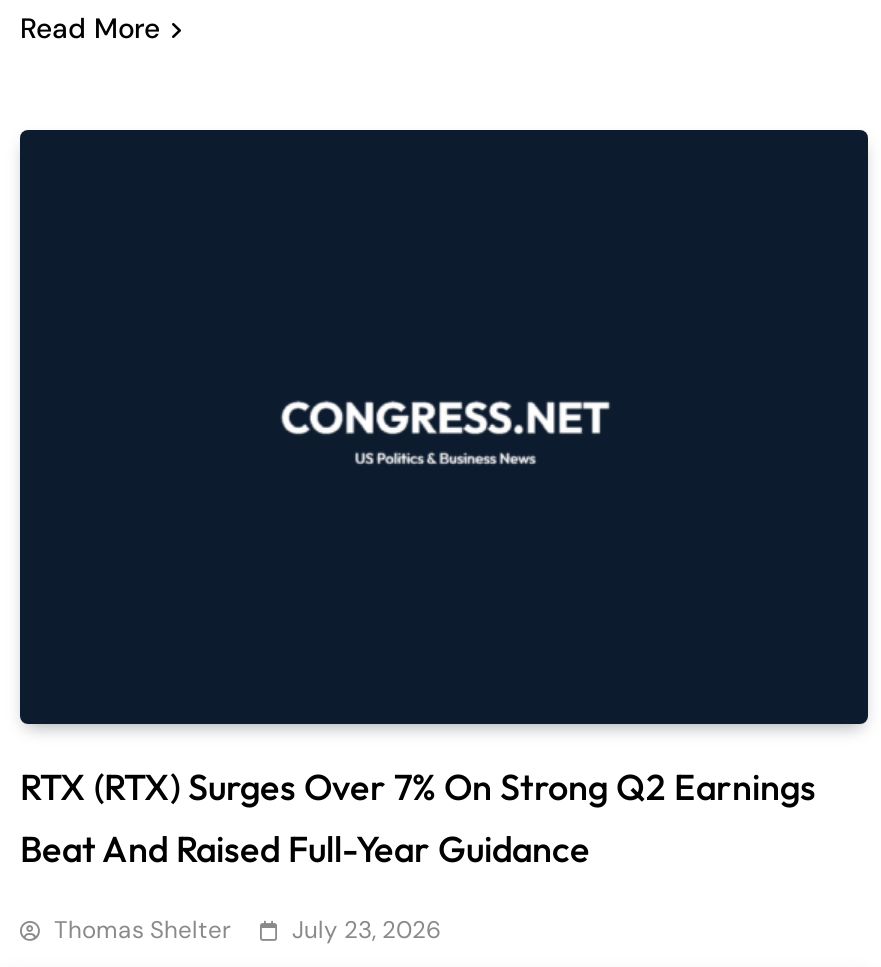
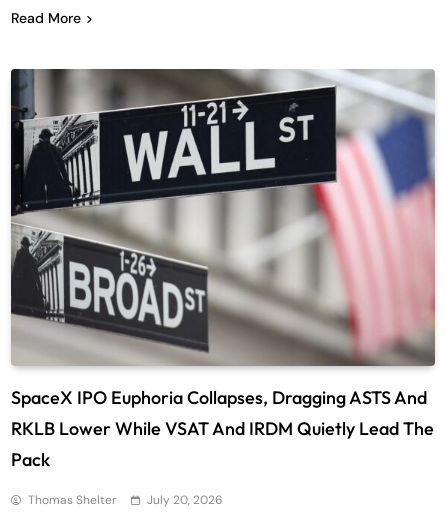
+ [image]

- RTX (RTX) Surges Over 7% On Strong Q2 Earnings
- Beat And Raised Full-Year Guidance
+ SpaceX IPO Euphoria Collapses, Dragging ASTS And
+ RKLB Lower While VSAT And IRDM Quietly Lead The
+ Pack

- Thomas Shelter July 23, 2026
+ Thomas Shelter July 20, 2026
